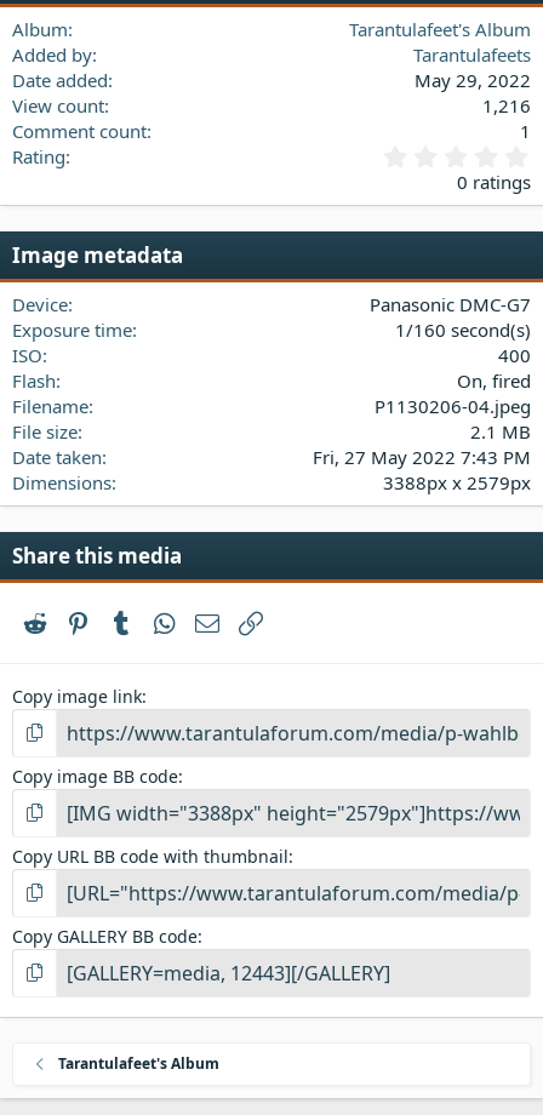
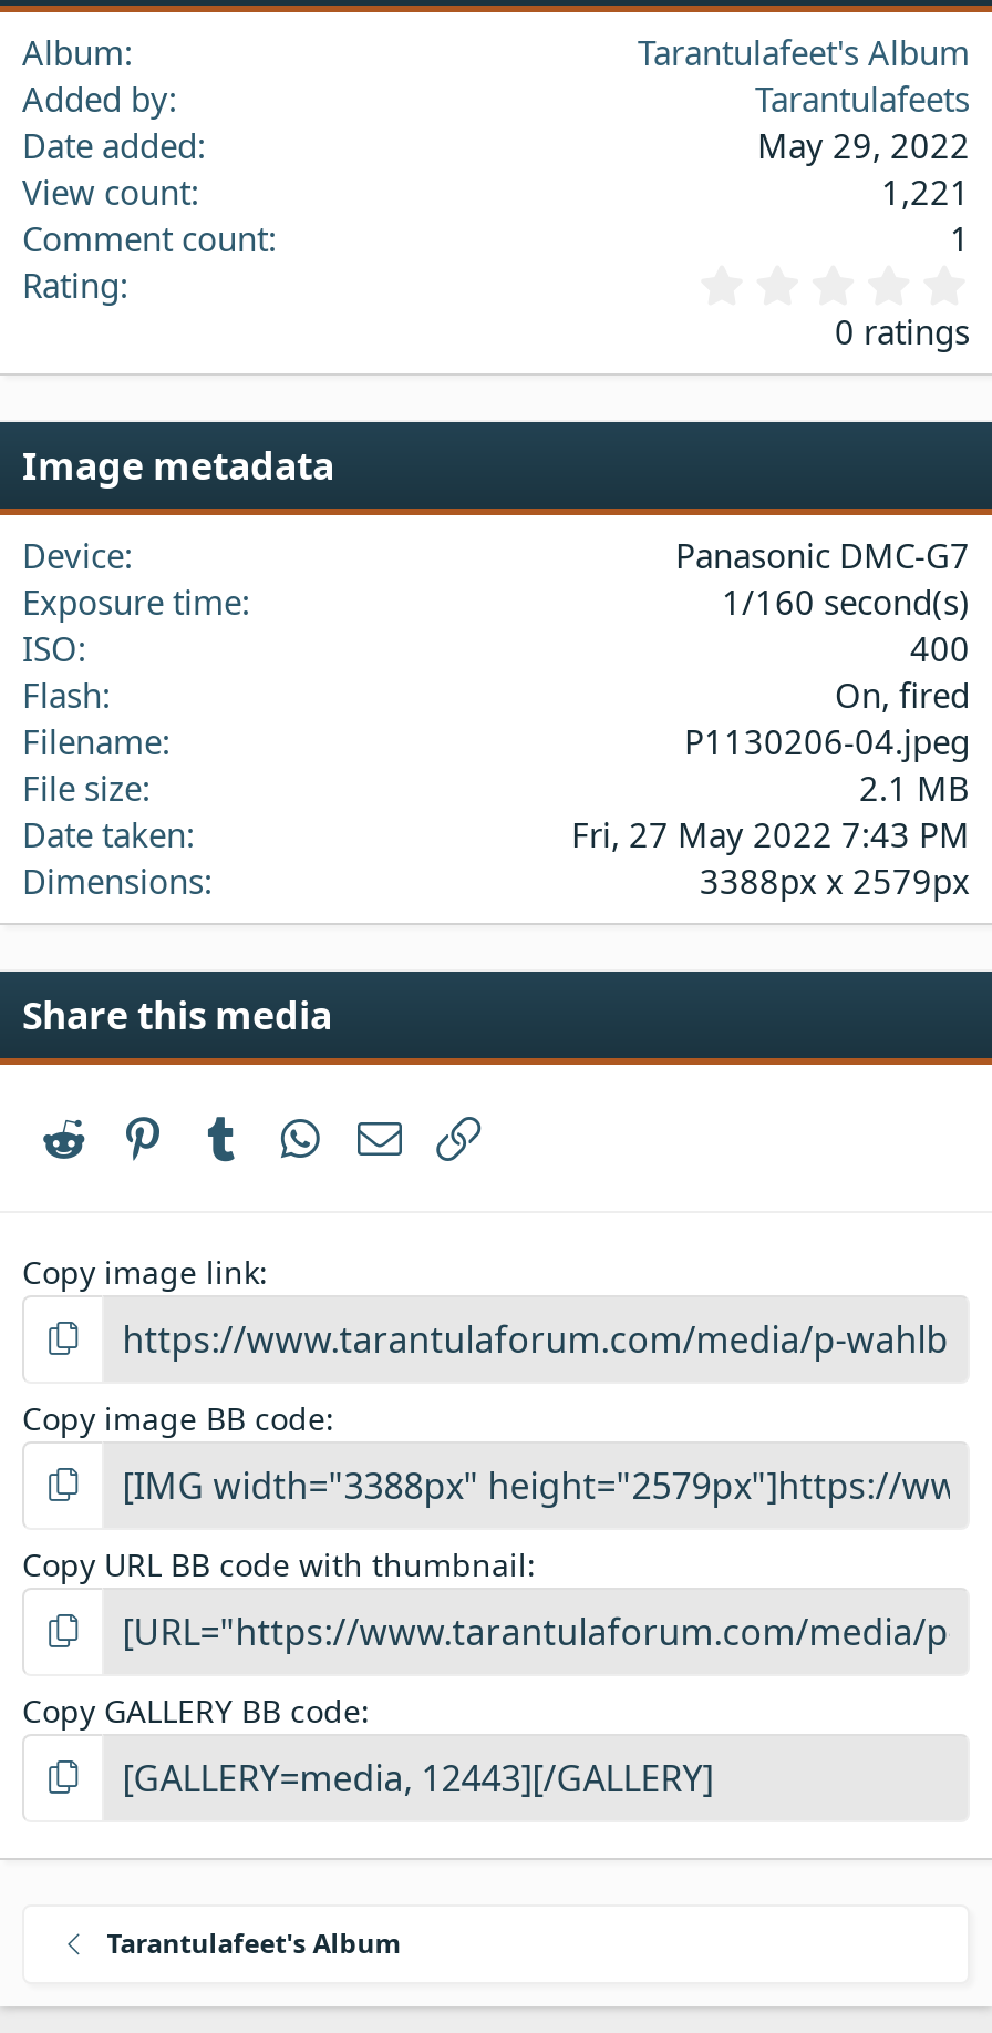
- 1,216
+ 1,221
